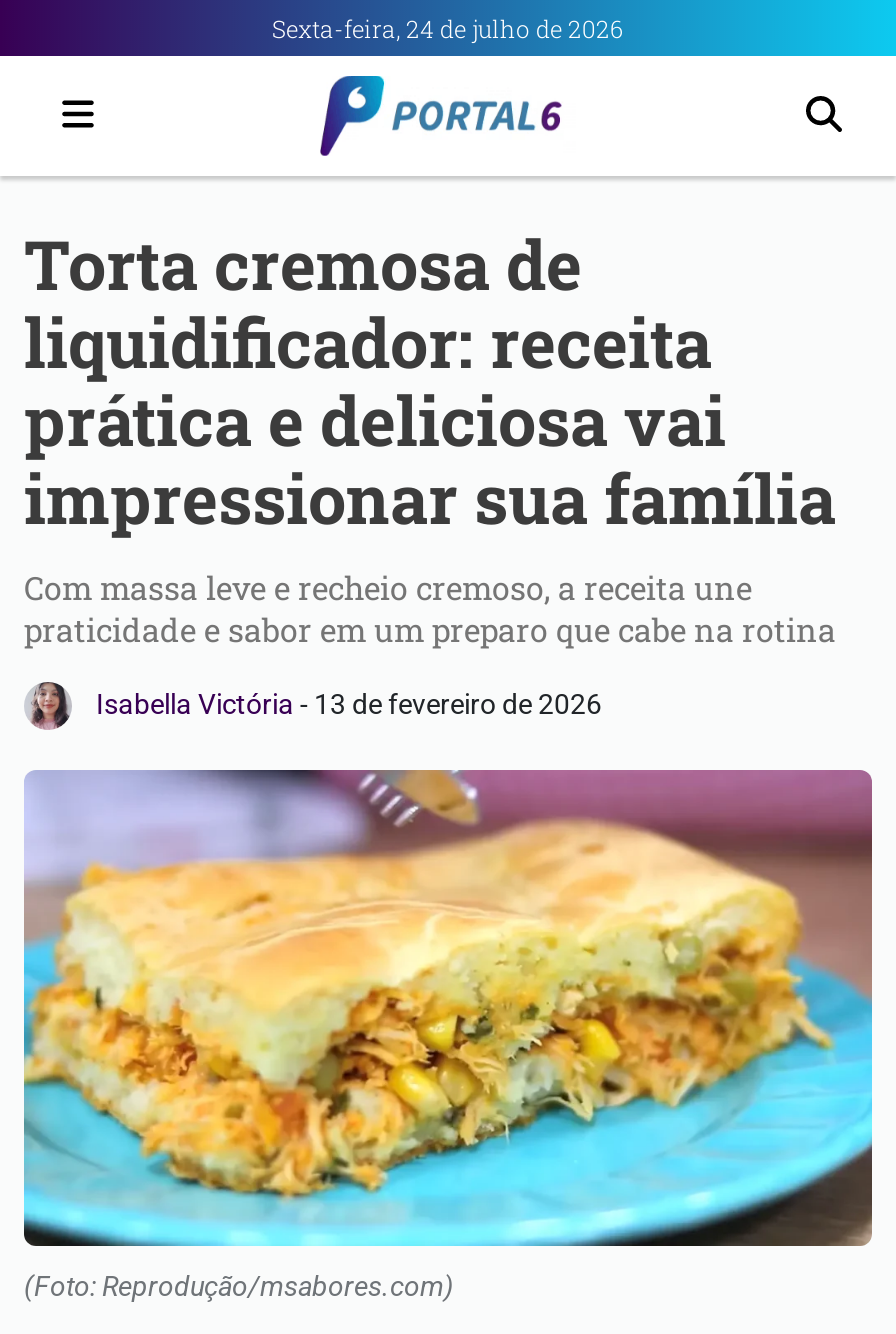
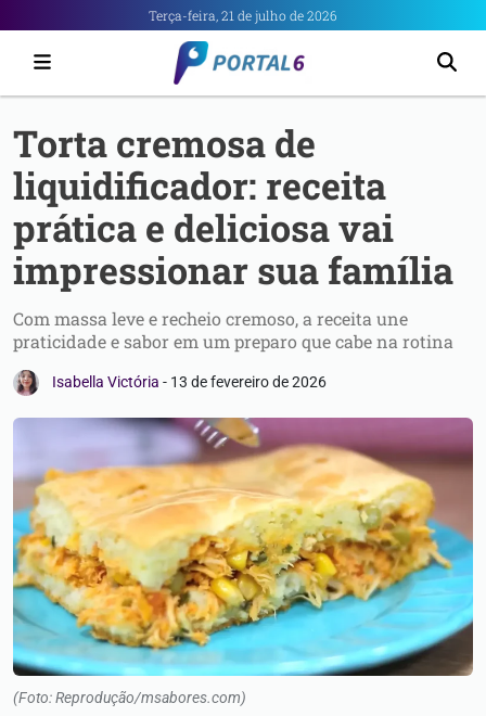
- Sexta-feira, 24 de julho de 2026
+ Terça-feira, 21 de julho de 2026
